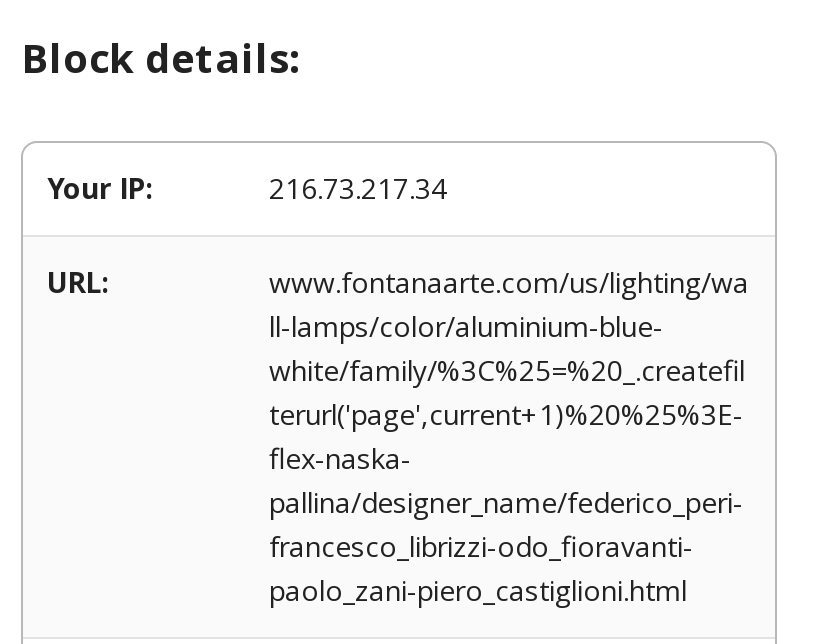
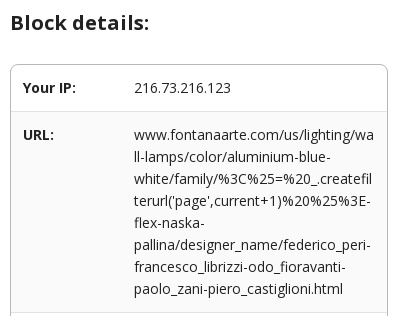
- 216.73.217.34
+ 216.73.216.123
